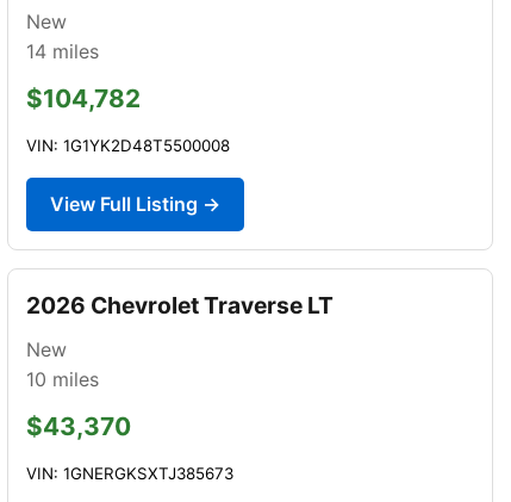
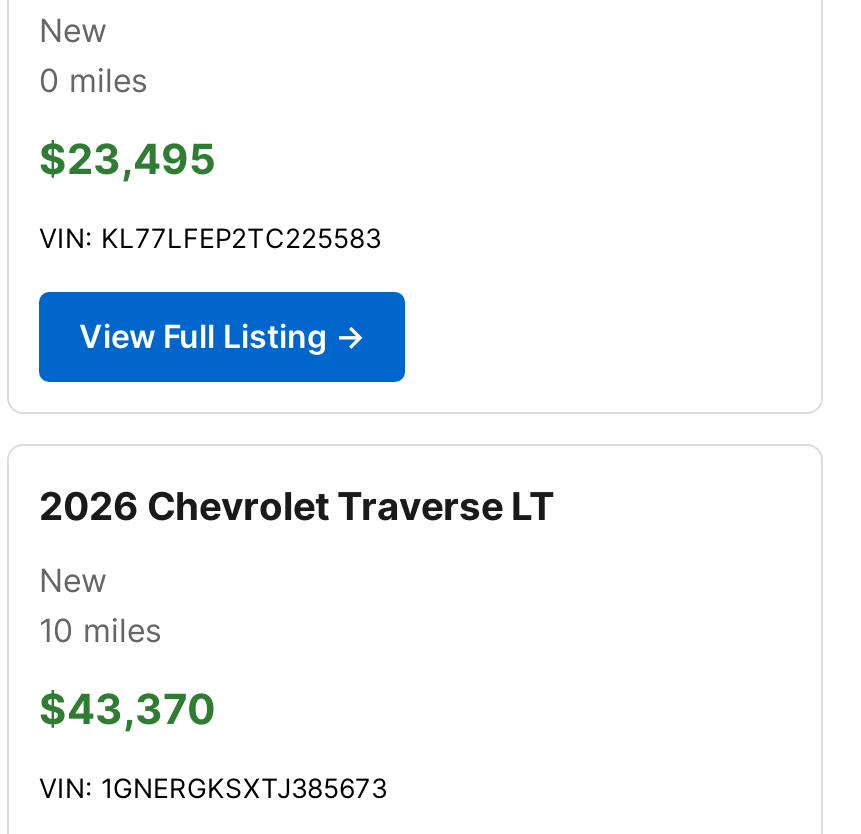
- 14 miles
+ 0 miles

- $104,782
+ $23,495

- VIN: 1G1YK2D48T5500008
+ VIN: KL77LFEP2TC225583
